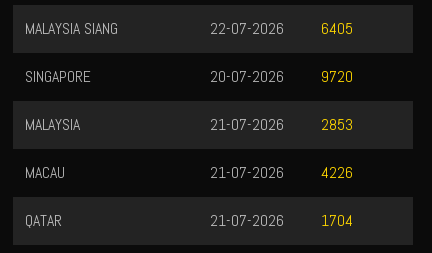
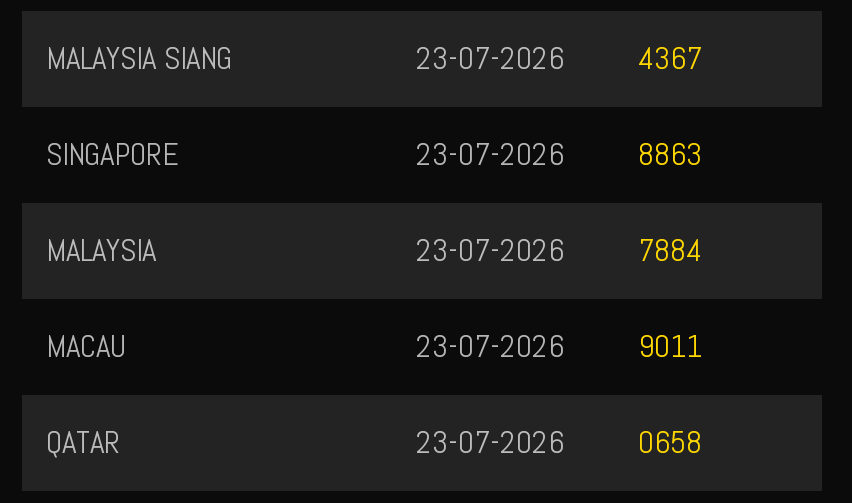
- 22-07-2026
+ 23-07-2026

- 6405
+ 4367

- 20-07-2026
+ 23-07-2026

- 9720
+ 8863

- 21-07-2026
+ 23-07-2026

- 2853
+ 7884

- 21-07-2026
+ 23-07-2026

- 4226
+ 9011

- 21-07-2026
+ 23-07-2026

- 1704
+ 0658
